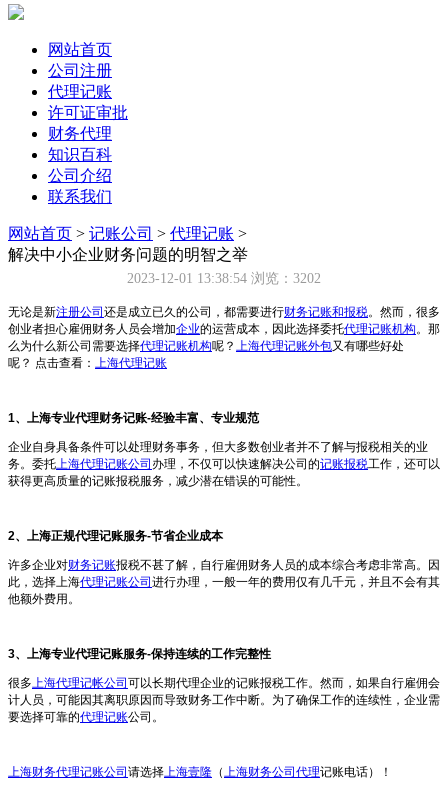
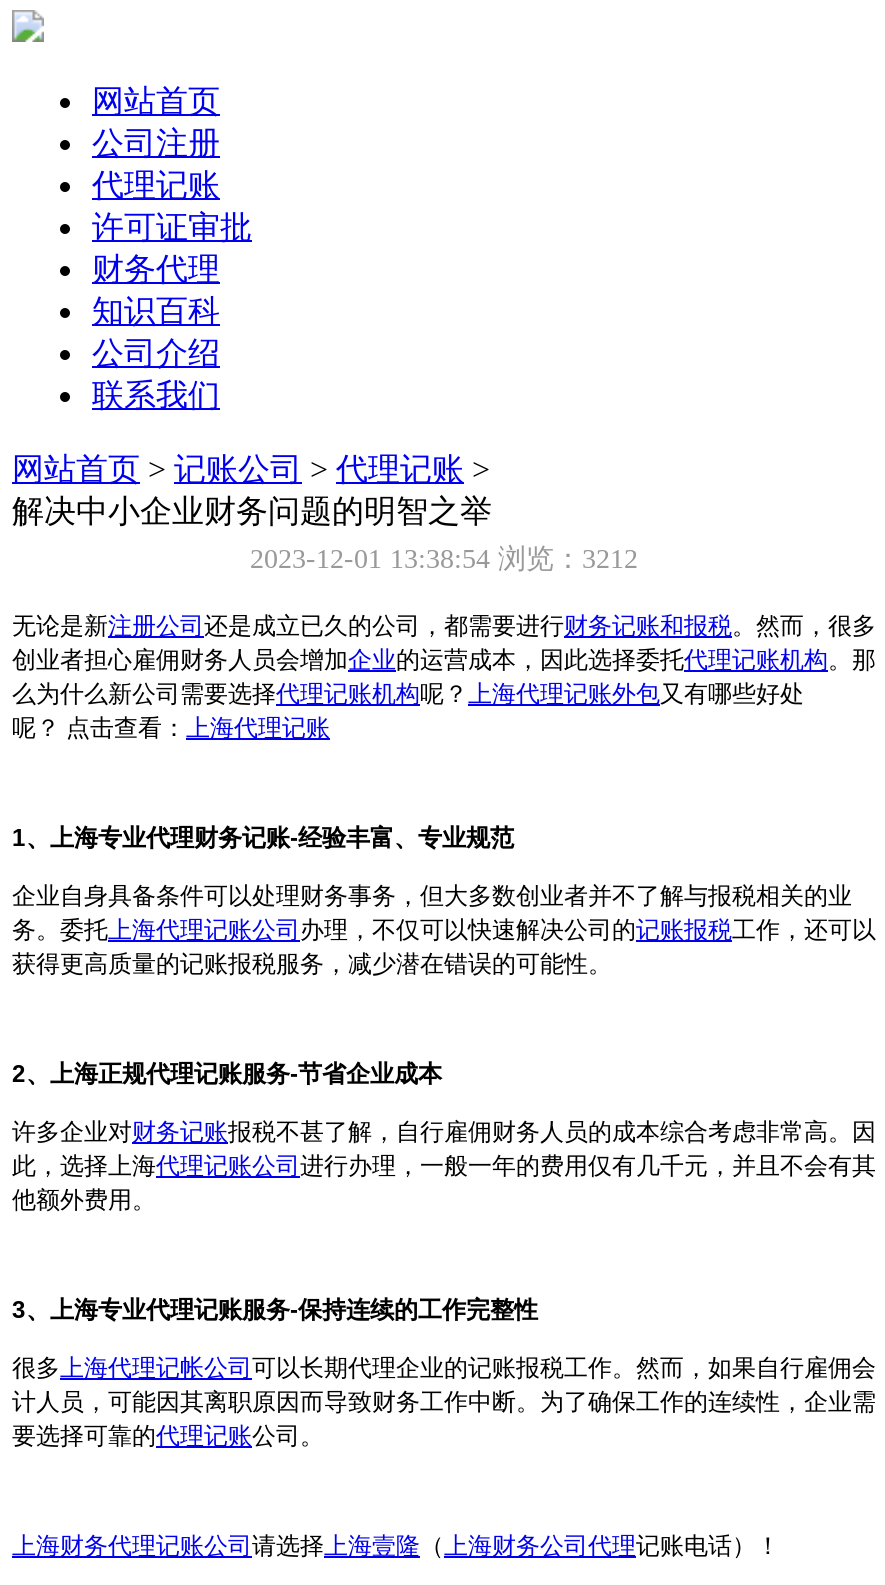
- 2023-12-01 13:38:54浏览：3202
+ 2023-12-01 13:38:54浏览：3212
